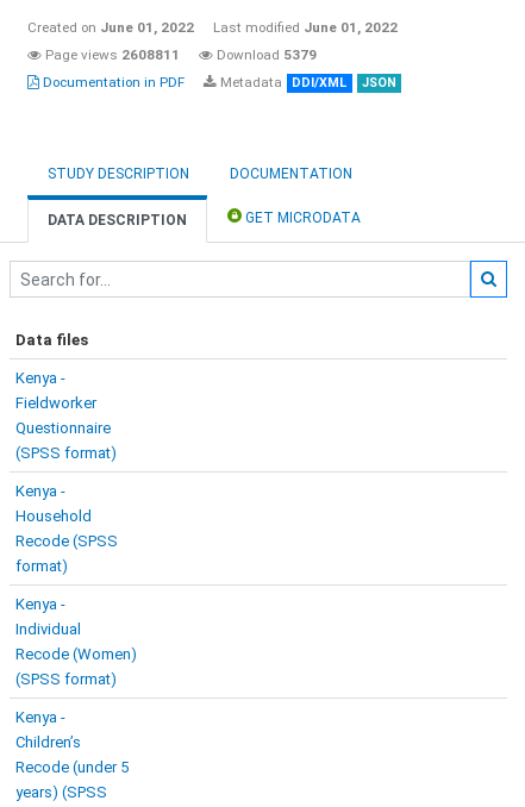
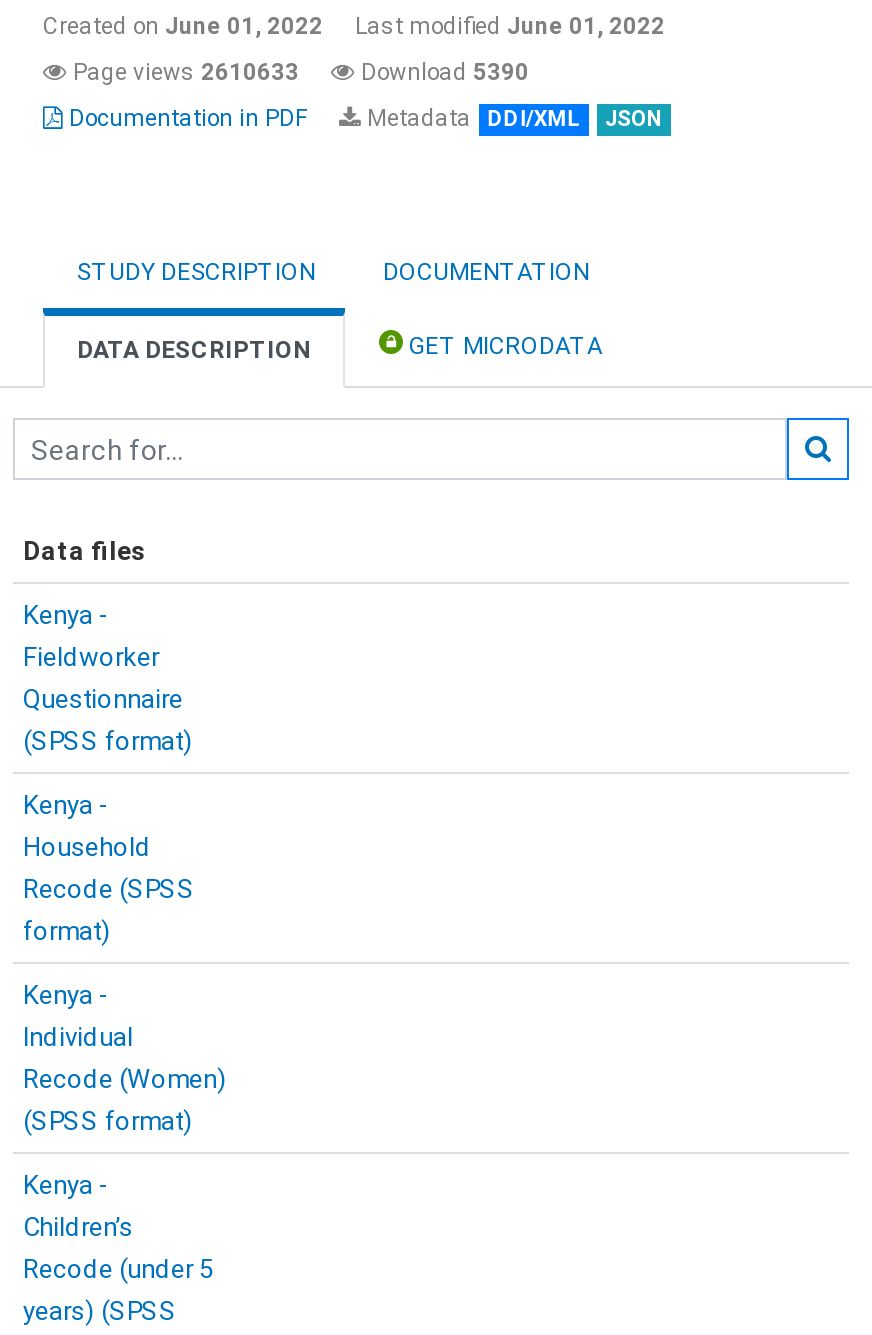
- Page views 2608811
+ Page views 2610633

- Download 5379
+ Download 5390
